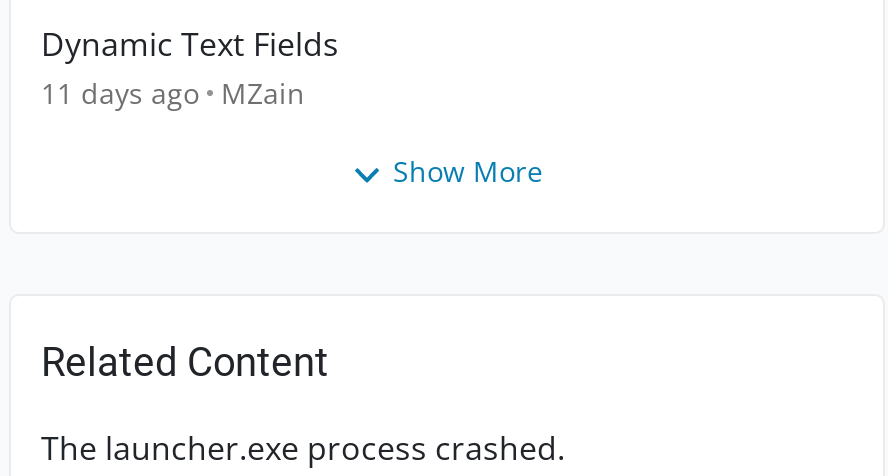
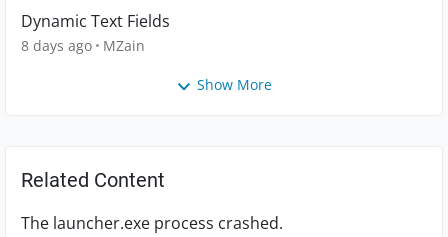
- 11 days ago MZain
+ 8 days ago MZain
